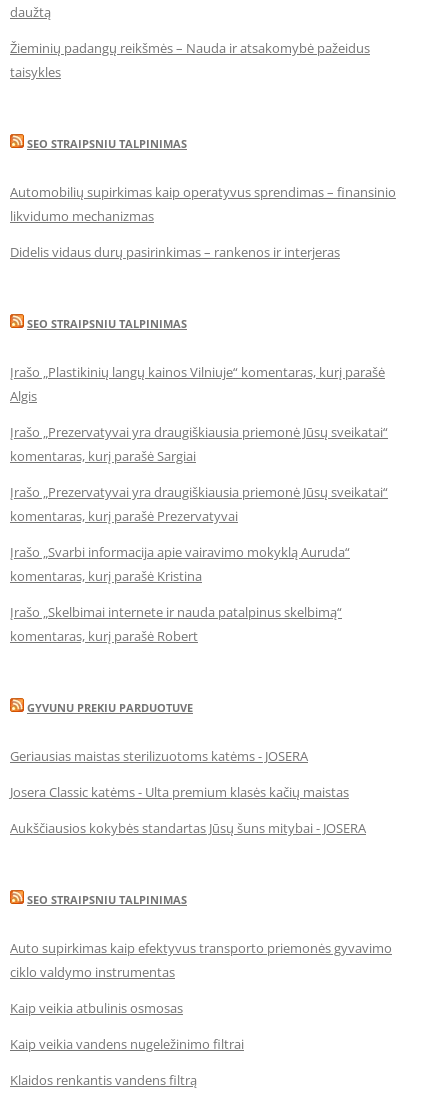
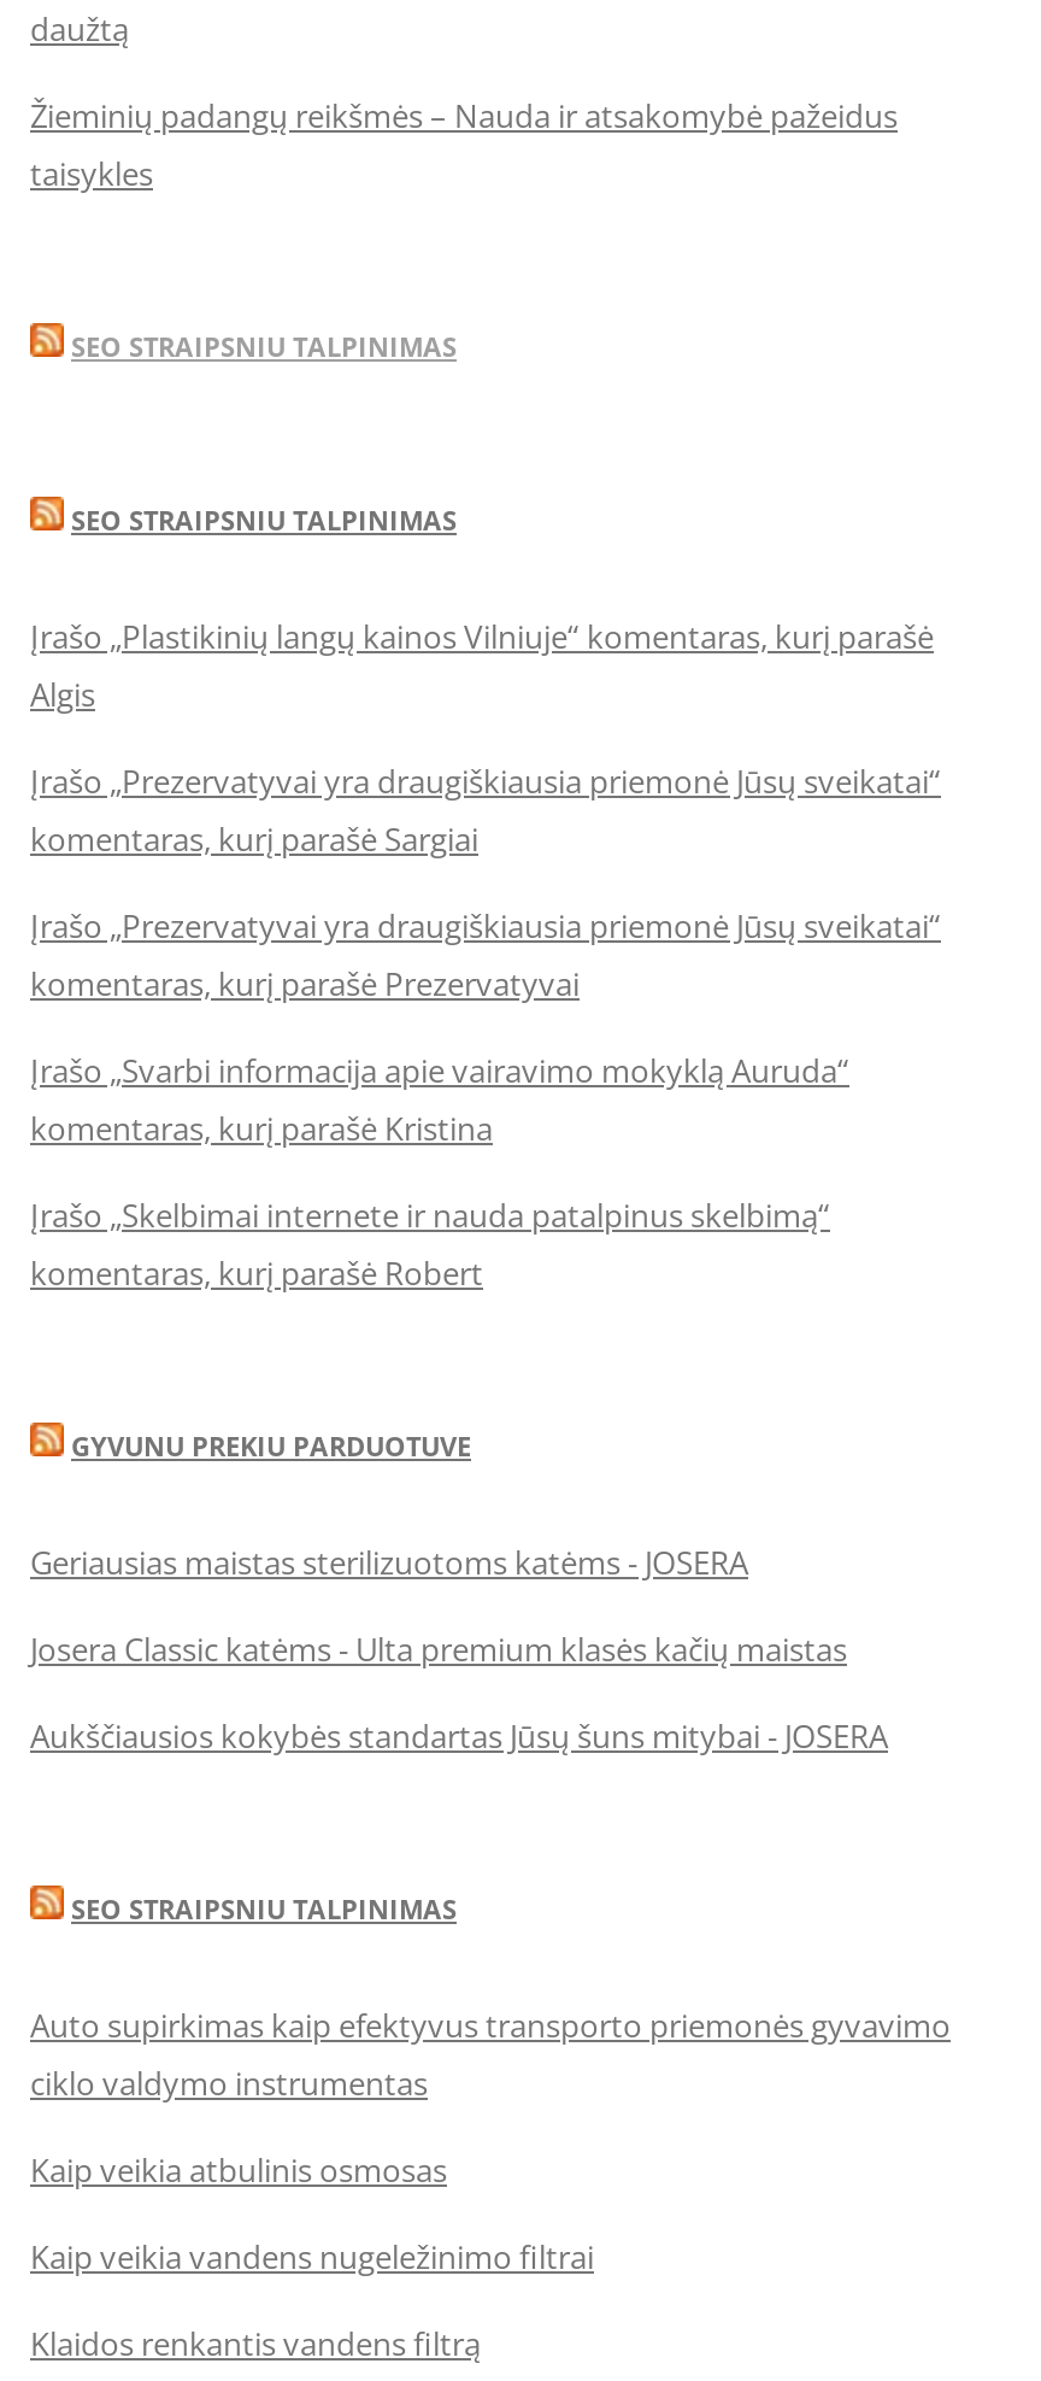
- Automobilių supirkimas kaip operatyvus sprendimas – finansinio
- likvidumo mechanizmas
- Didelis vidaus durų pasirinkimas – rankenos ir interjeras
